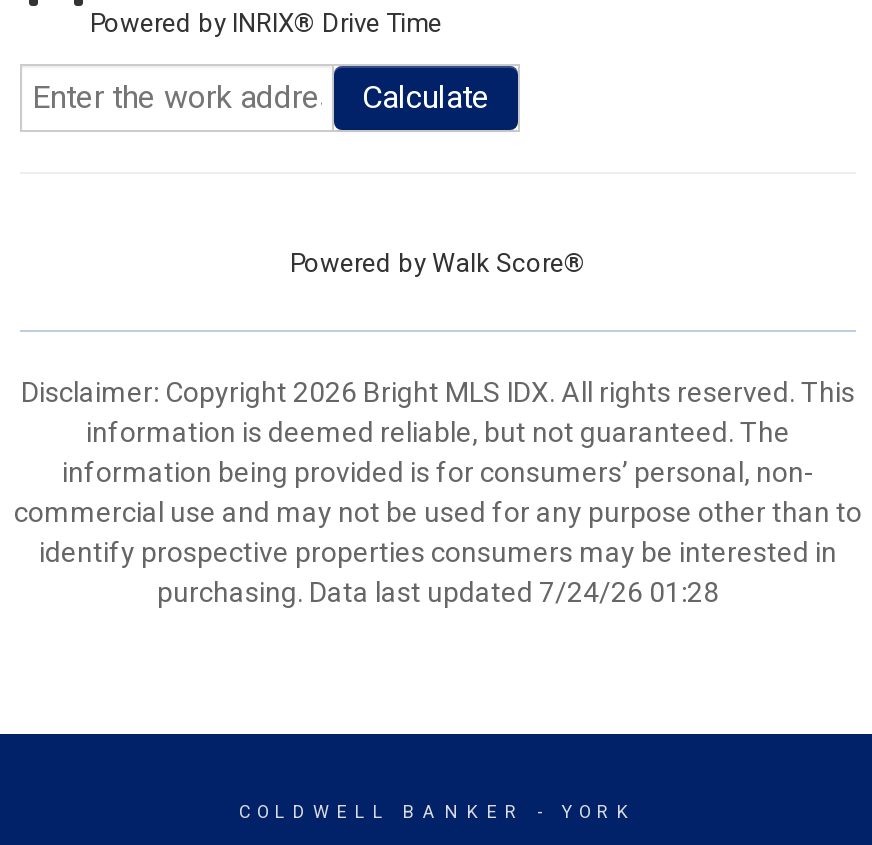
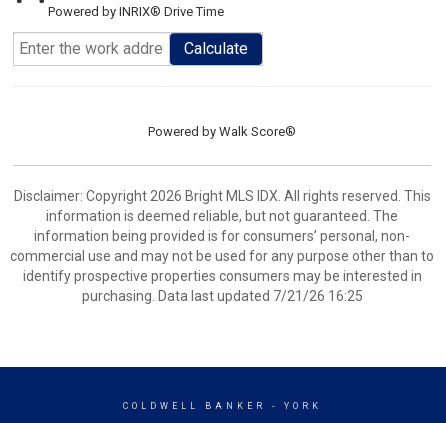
- purchasing. Data last updated 7/24/26 01:28
+ purchasing. Data last updated 7/21/26 16:25
